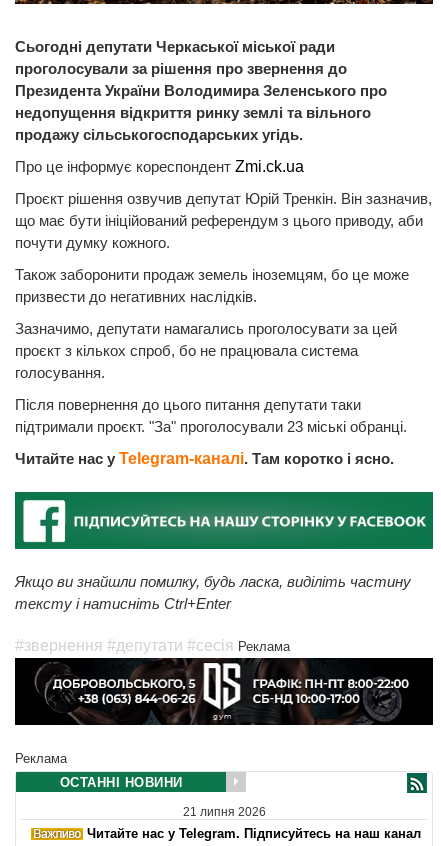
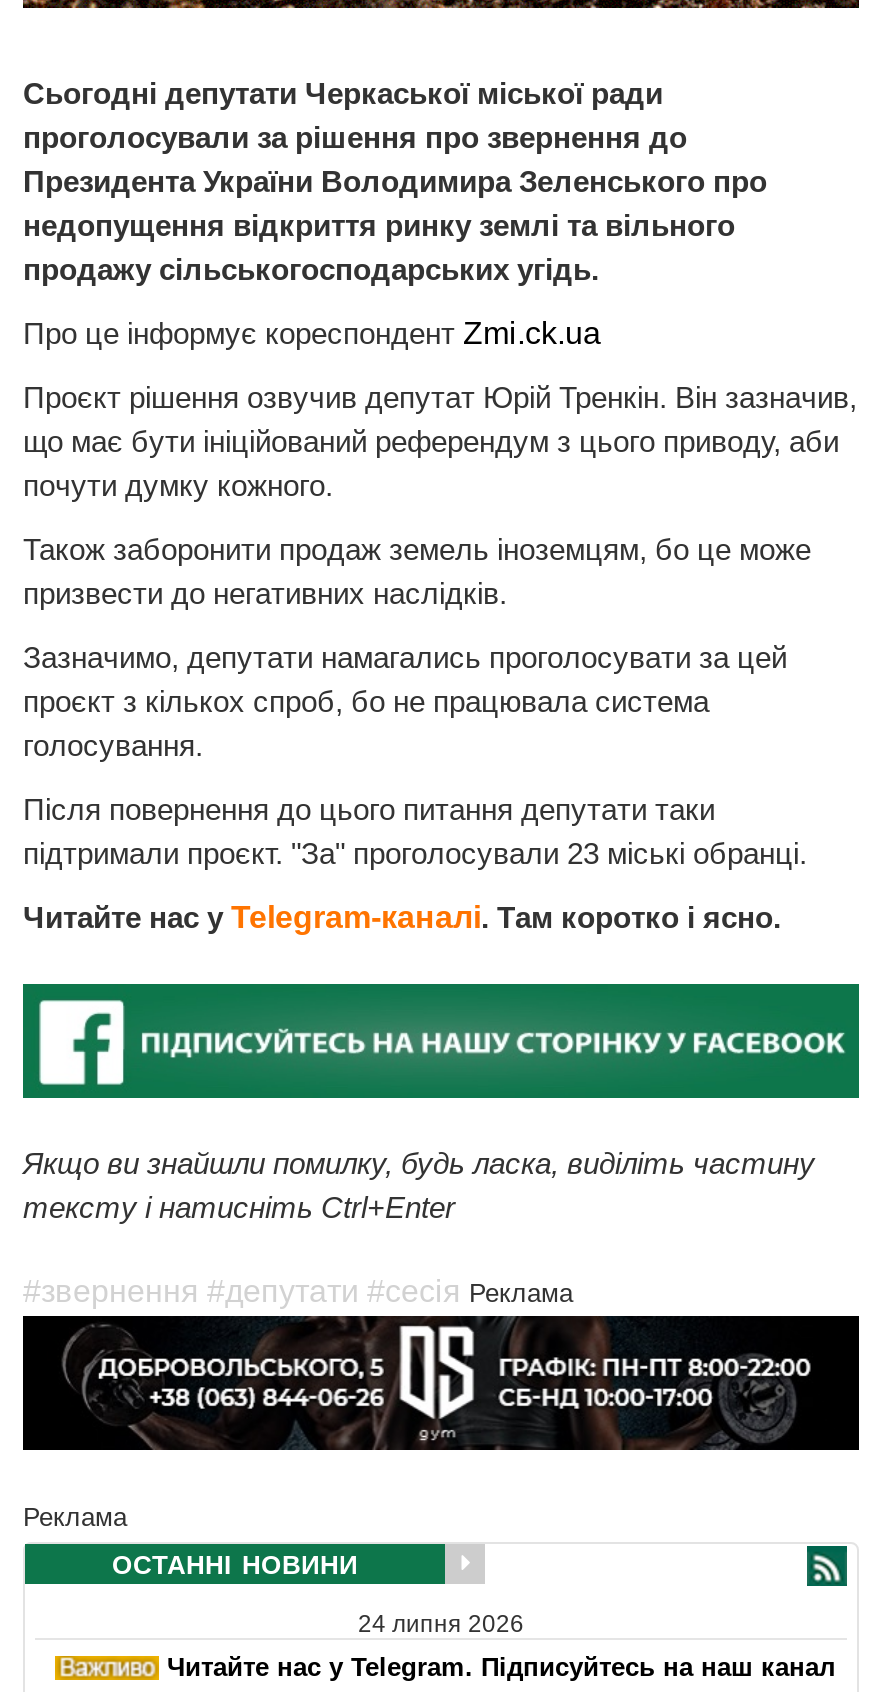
- 21 липня 2026
+ 24 липня 2026
